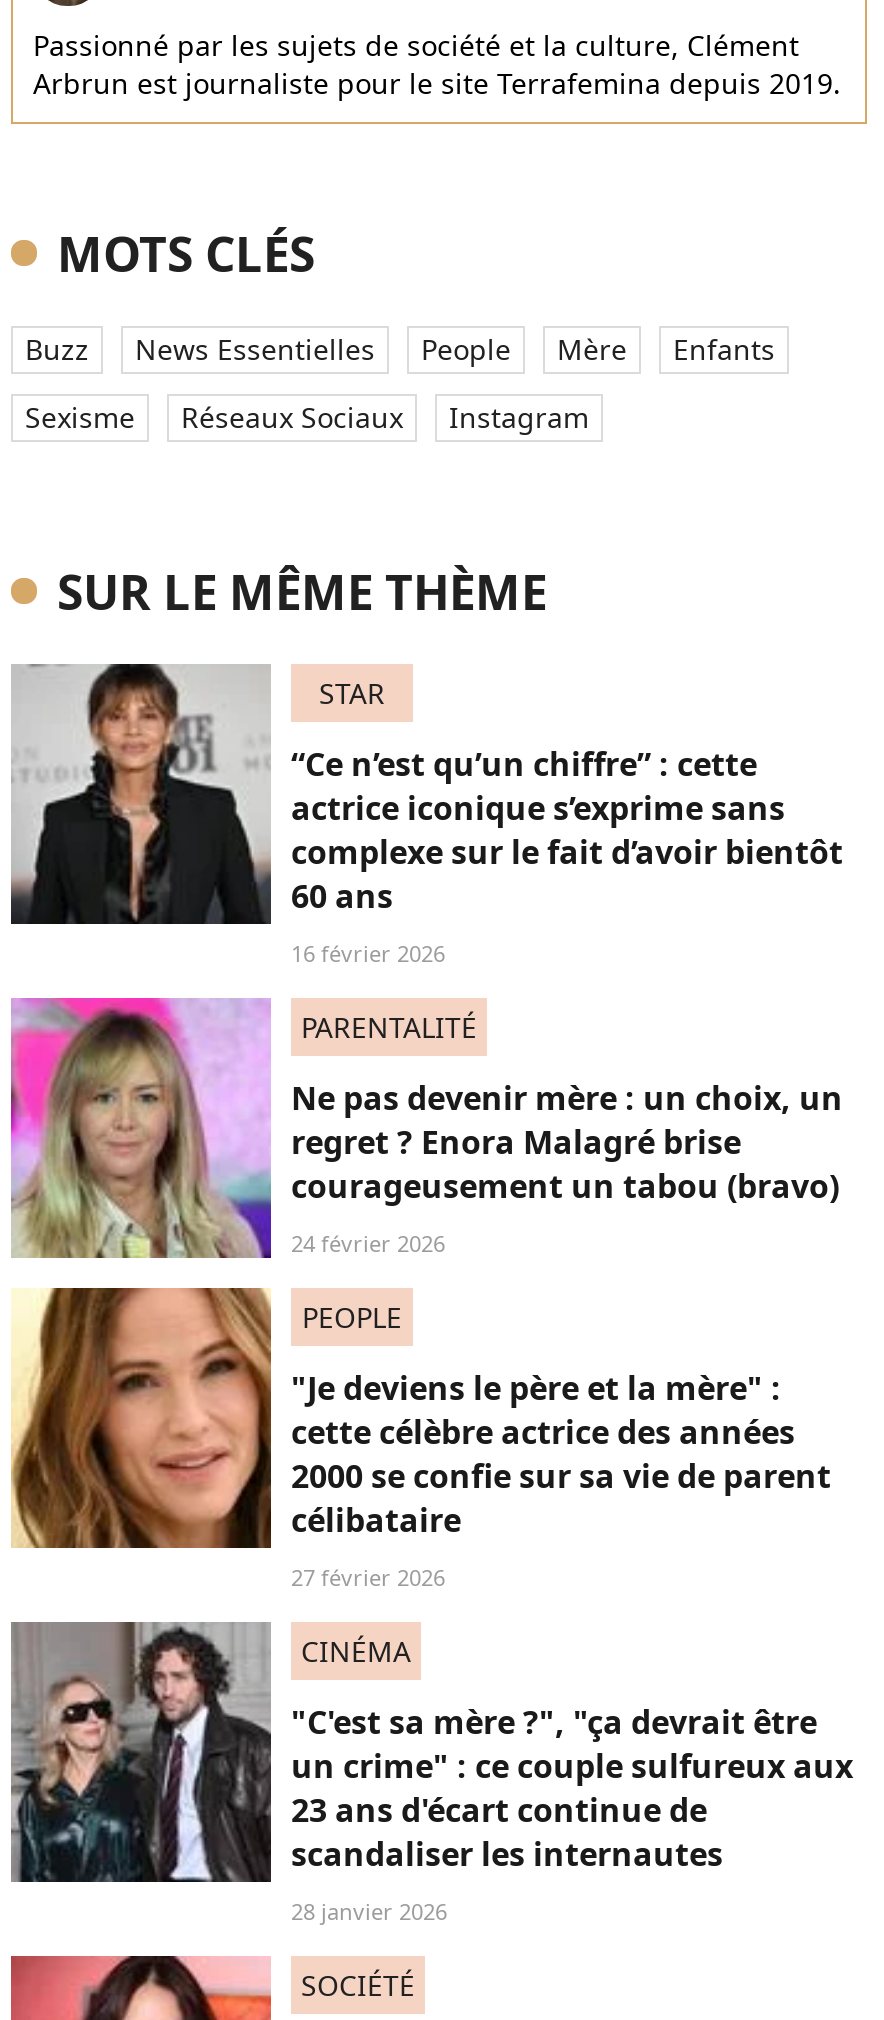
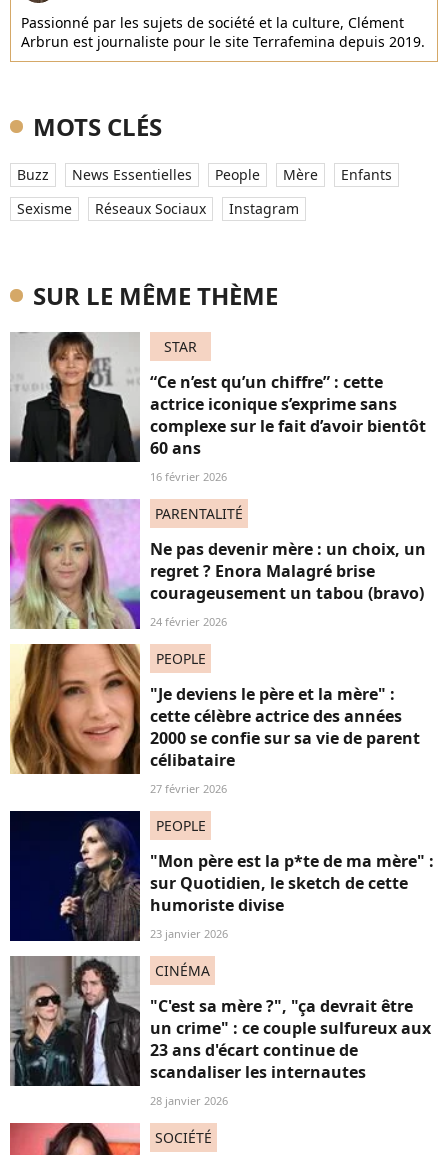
+ [image]
+ PEOPLE
+ "Mon père est la p*te de ma mère" :
+ sur Quotidien, le sketch de cette
+ humoriste divise
+ 23 janvier 2026
